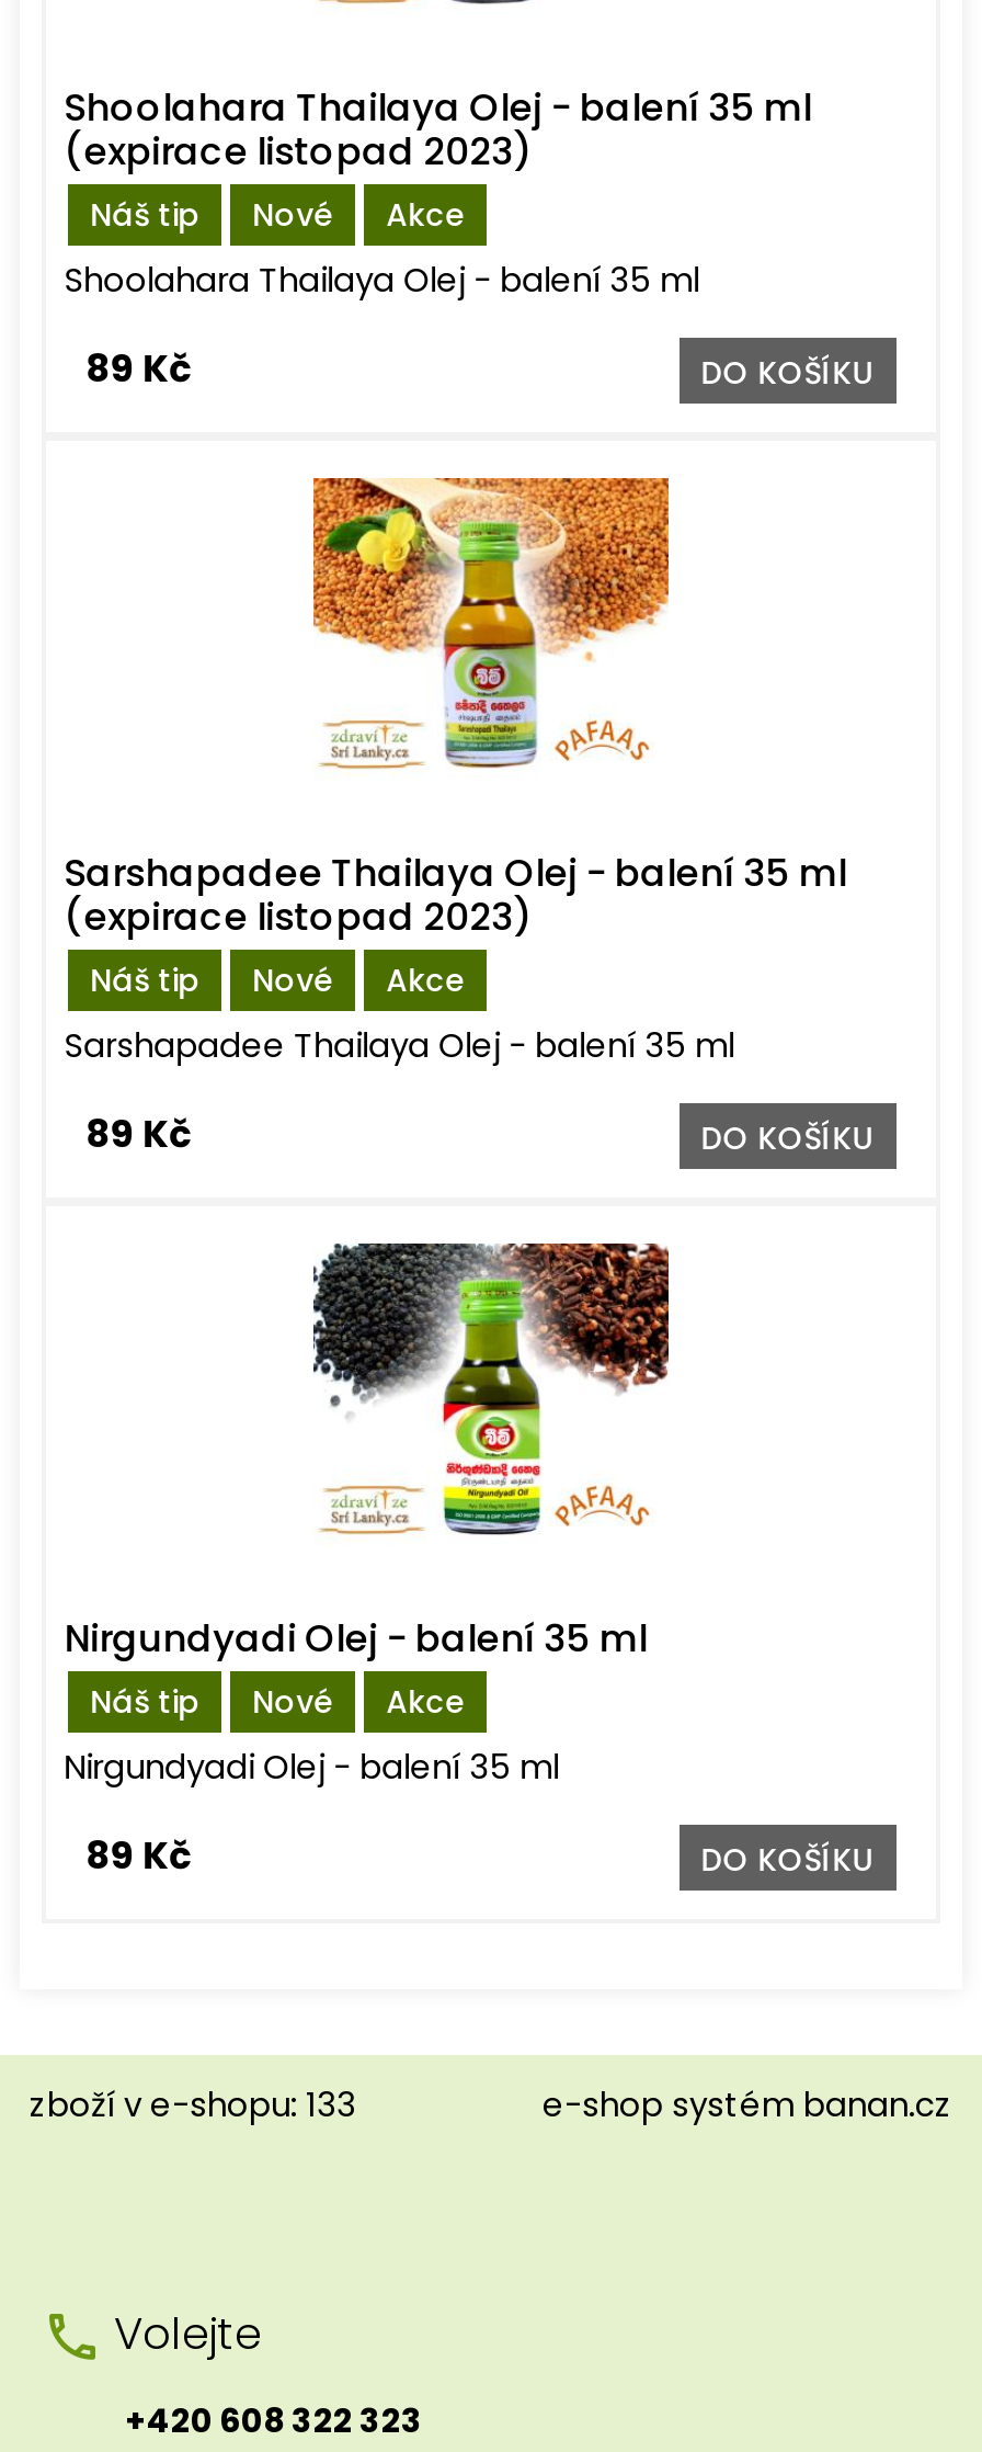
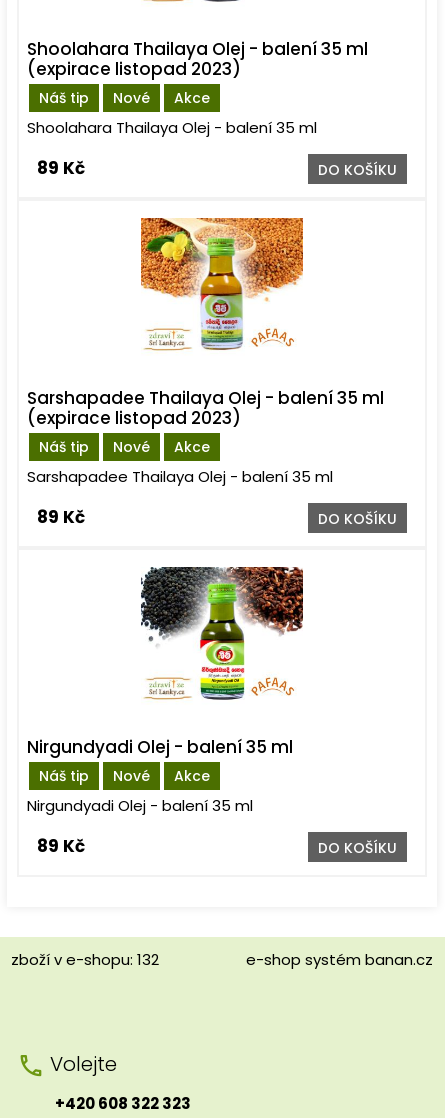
- zboží v e-shopu: 133
+ zboží v e-shopu: 132
